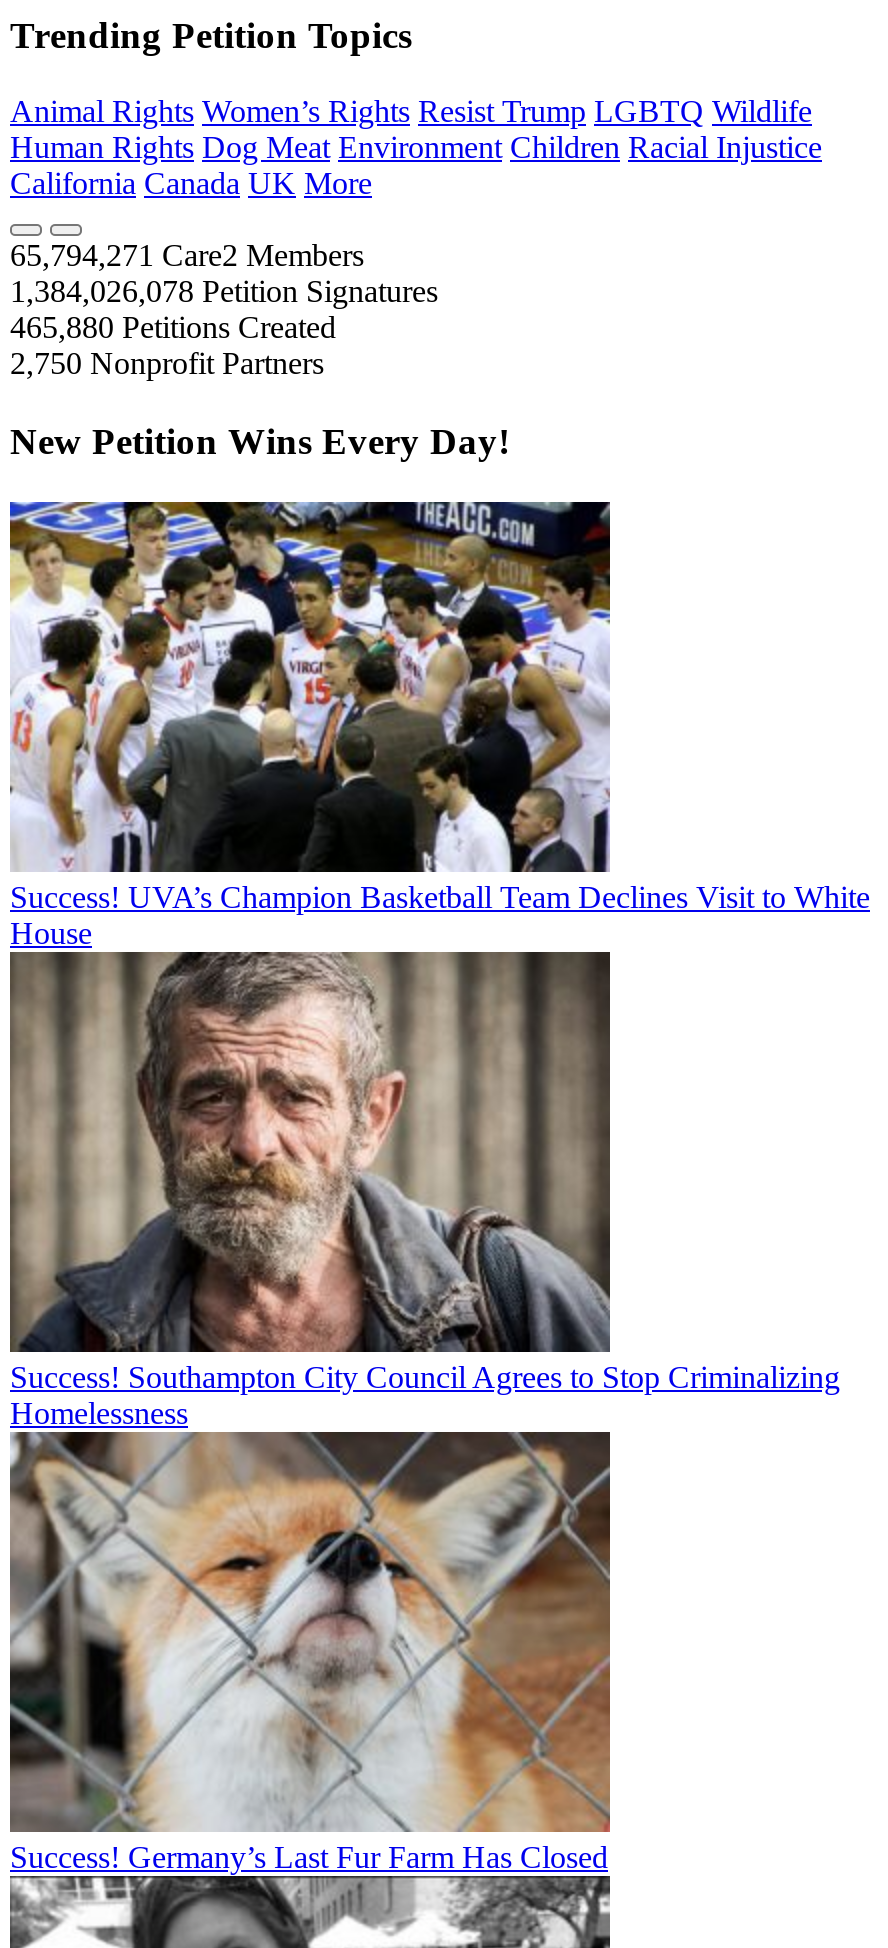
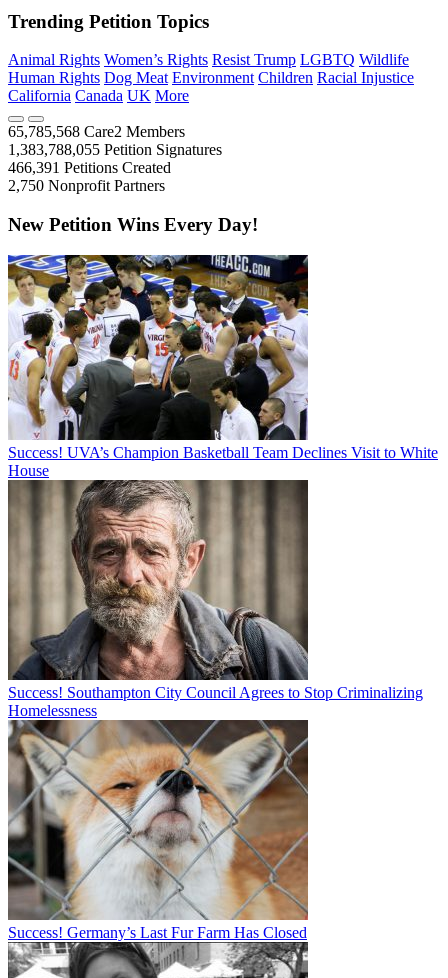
- 65,794,271 Care2 Members
+ 65,785,568 Care2 Members

- 1,384,026,078 Petition Signatures
+ 1,383,788,055 Petition Signatures

- 465,880 Petitions Created
+ 466,391 Petitions Created
